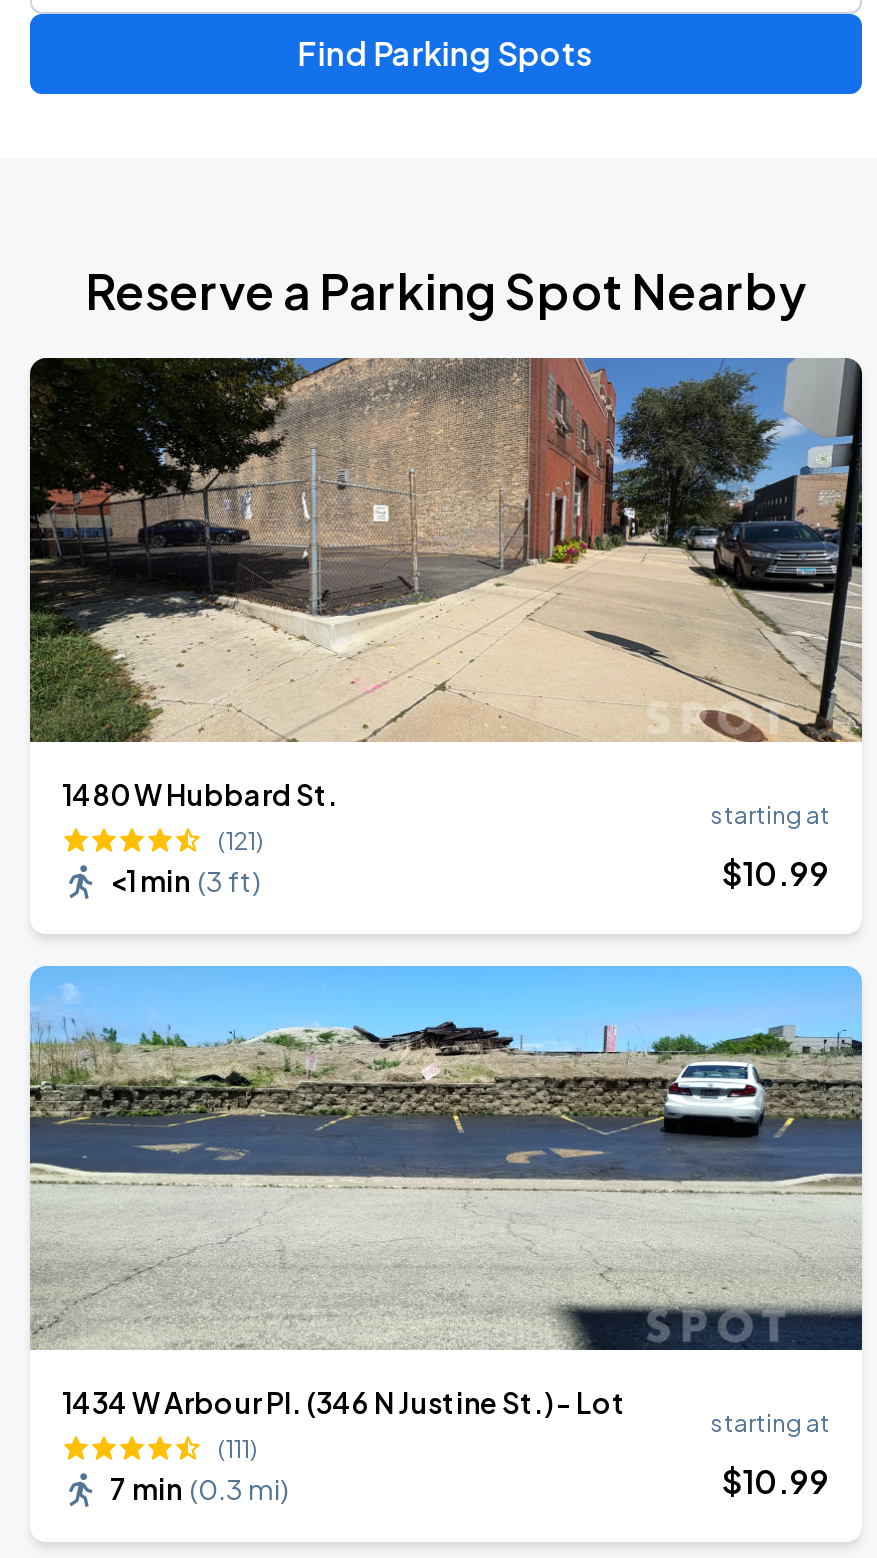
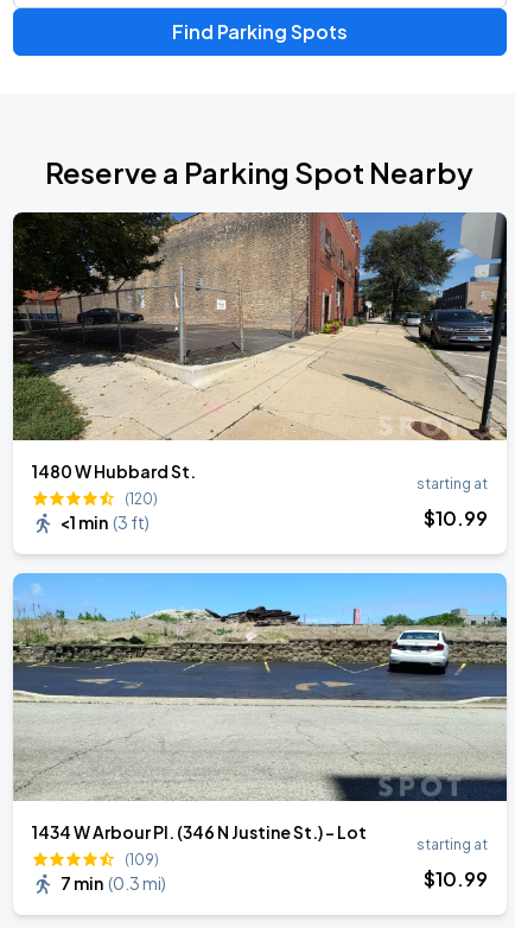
- (121)
+ (120)

- (111)
+ (109)
